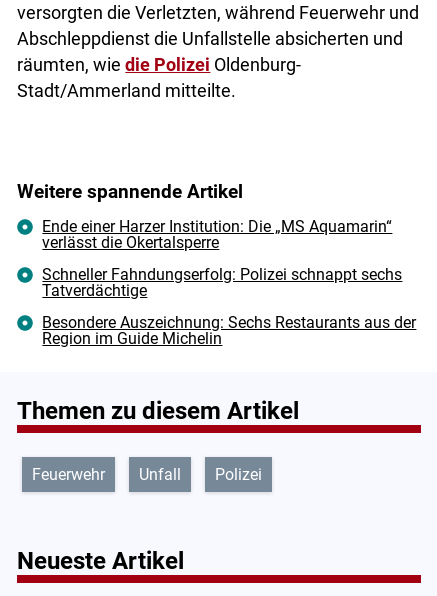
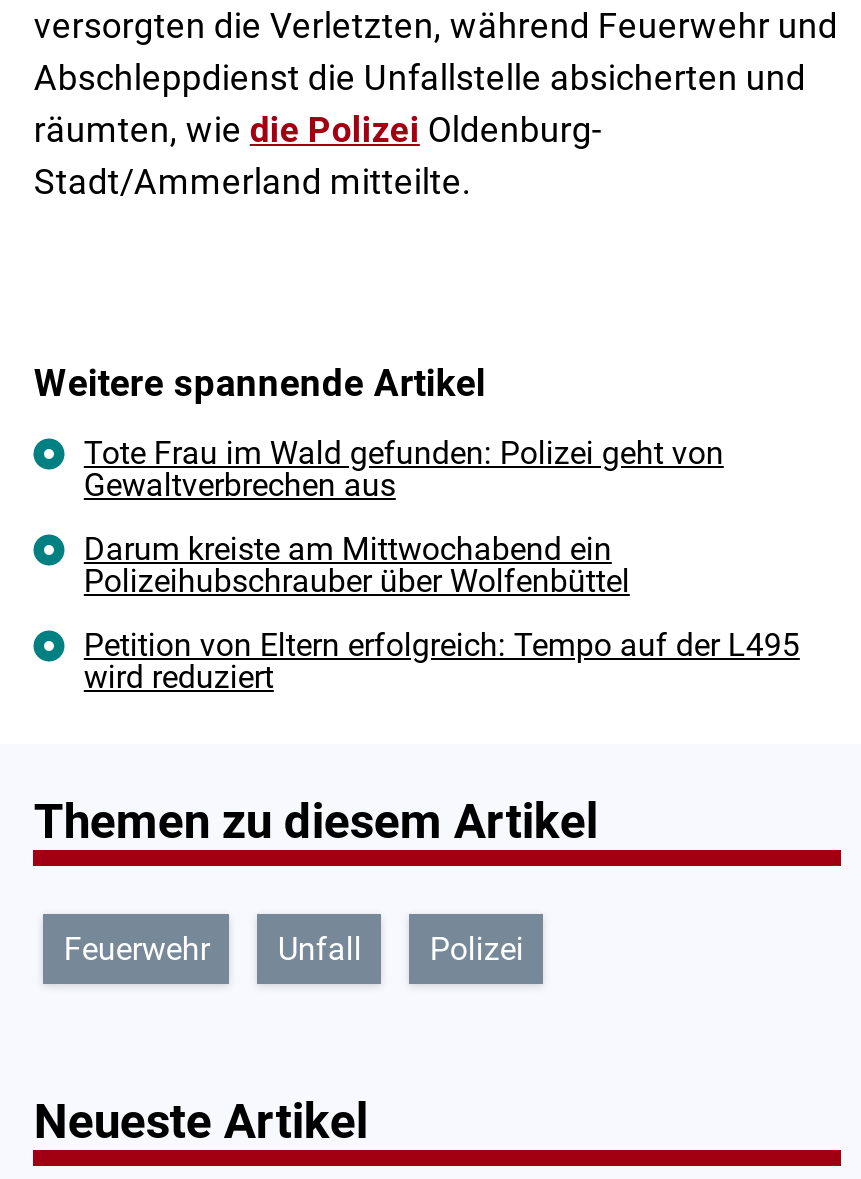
- Ende einer Harzer Institution: Die „MS Aquamarin“
- verlässt die Okertalsperre
+ Tote Frau im Wald gefunden: Polizei geht von
+ Gewaltverbrechen aus

- Schneller Fahndungserfolg: Polizei schnappt sechs
- Tatverdächtige
+ Darum kreiste am Mittwochabend ein
+ Polizeihubschrauber über Wolfenbüttel

- Besondere Auszeichnung: Sechs Restaurants aus der
- Region im Guide Michelin
+ Petition von Eltern erfolgreich: Tempo auf der L495
+ wird reduziert
